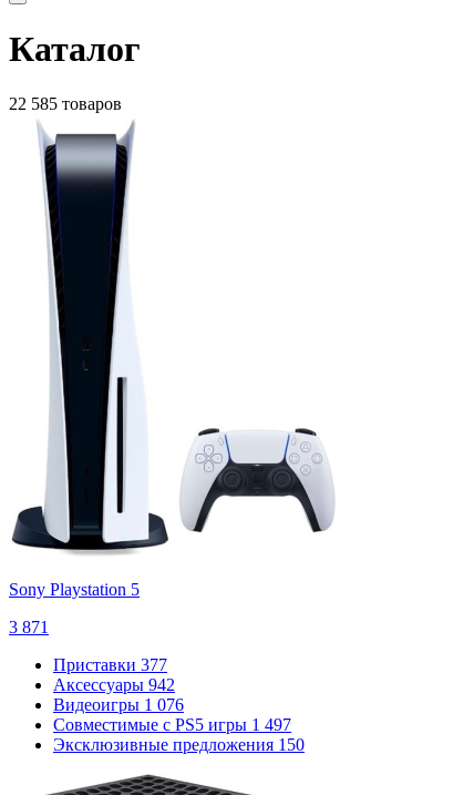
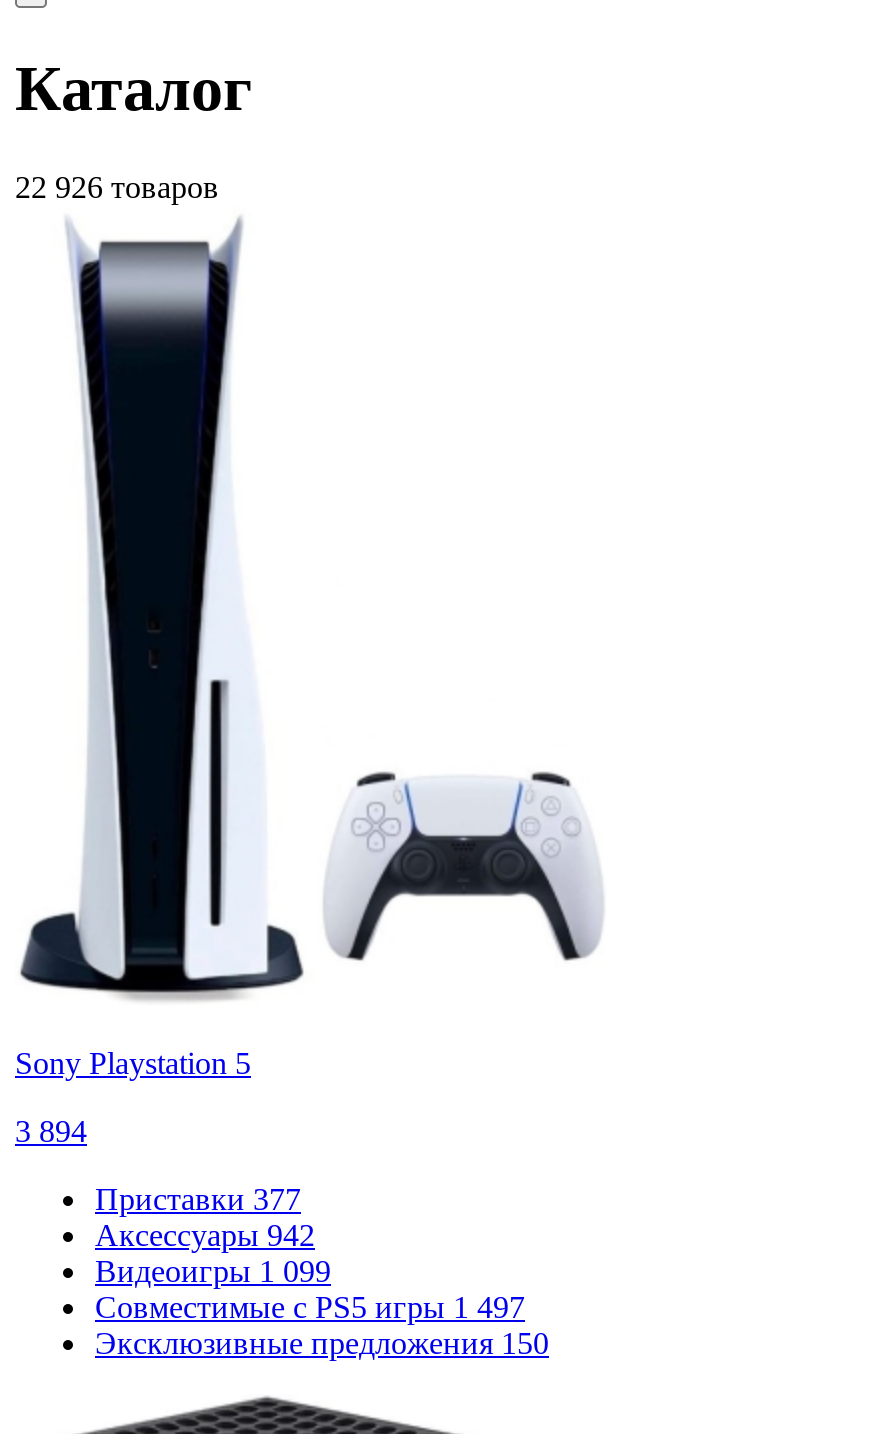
- 22 585 товаров
+ 22 926 товаров

- 3 871
+ 3 894

- Видеоигры 1 076
+ Видеоигры 1 099
